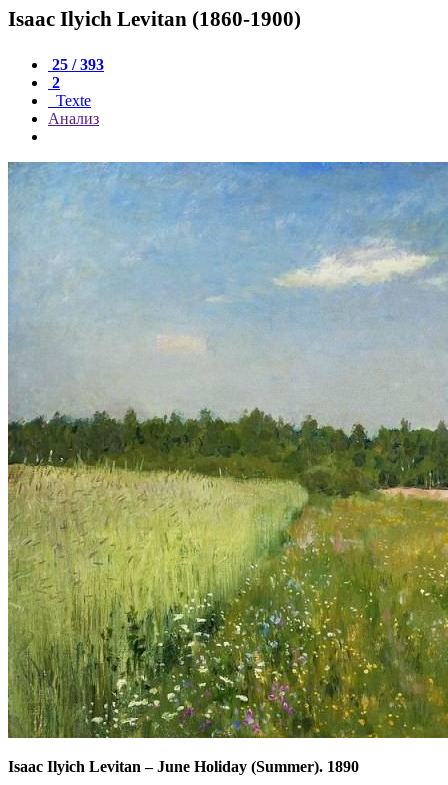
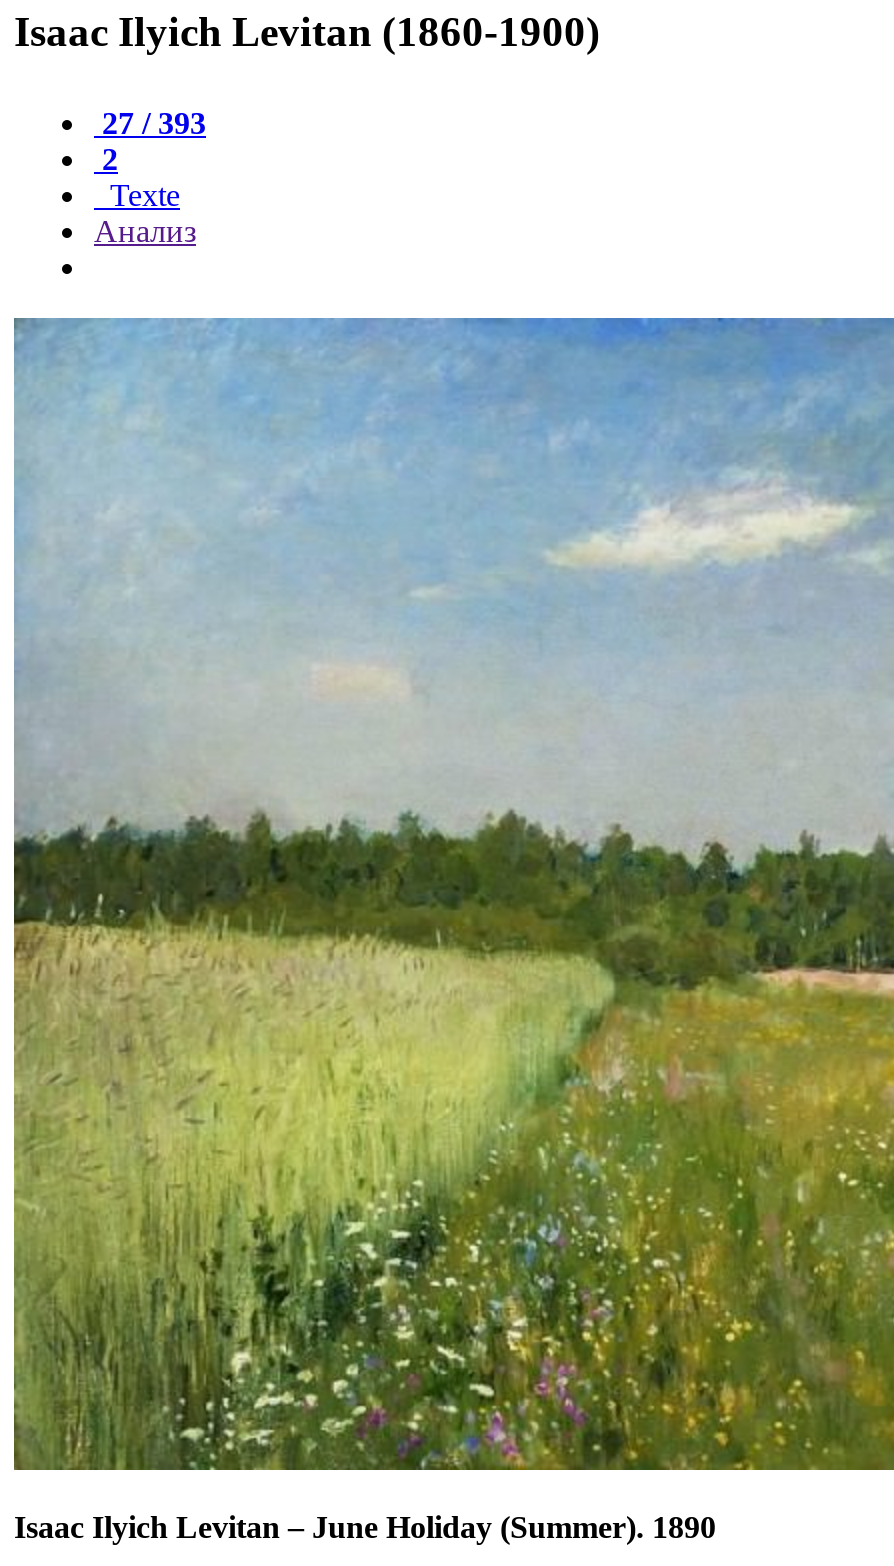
- 25 / 393
+ 27 / 393
